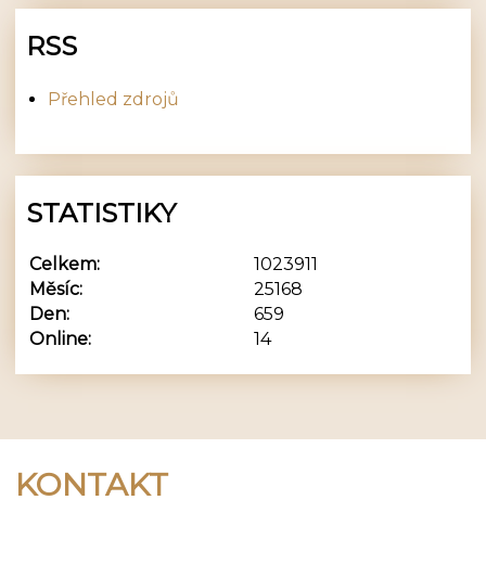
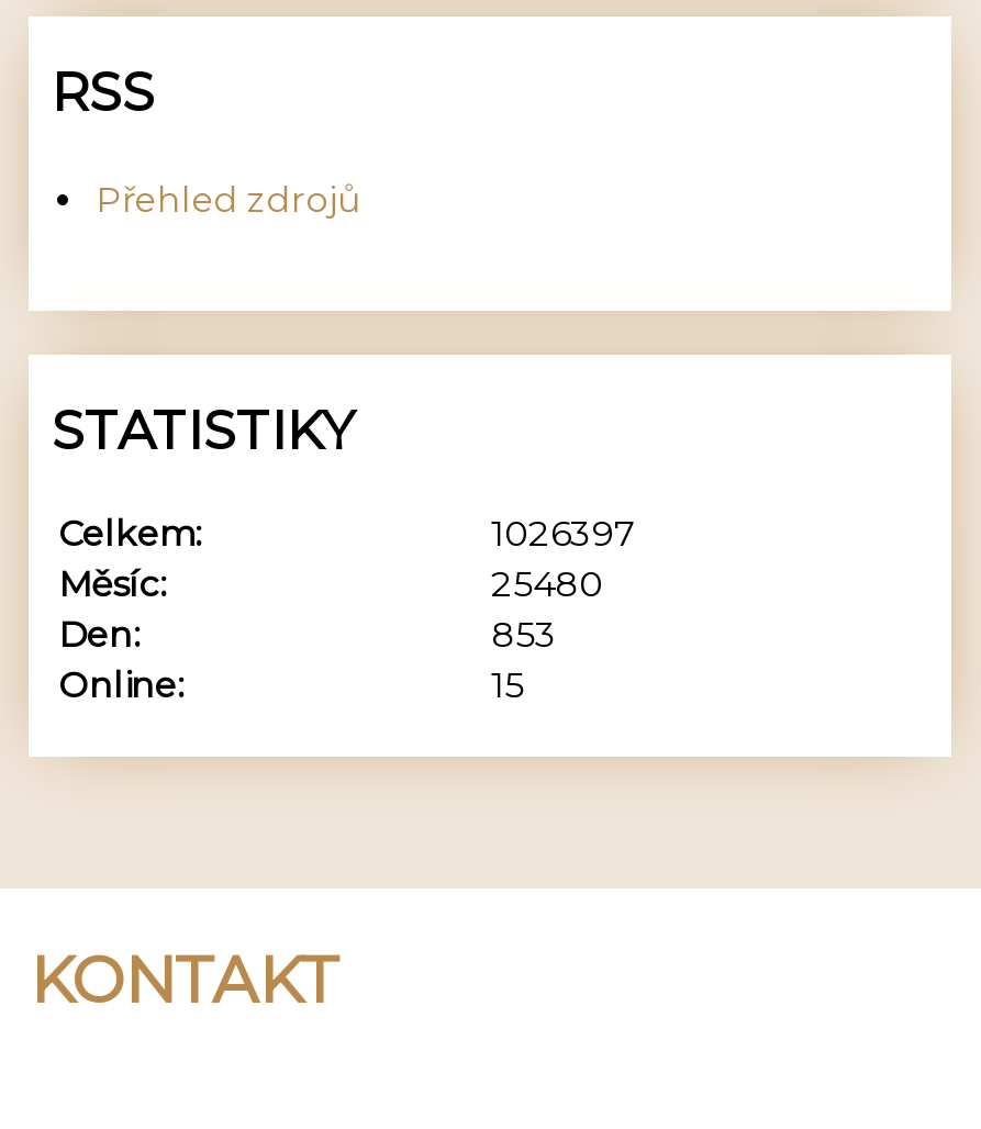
- 1023911
+ 1026397

- 25168
+ 25480

- 659
+ 853

- 14
+ 15
